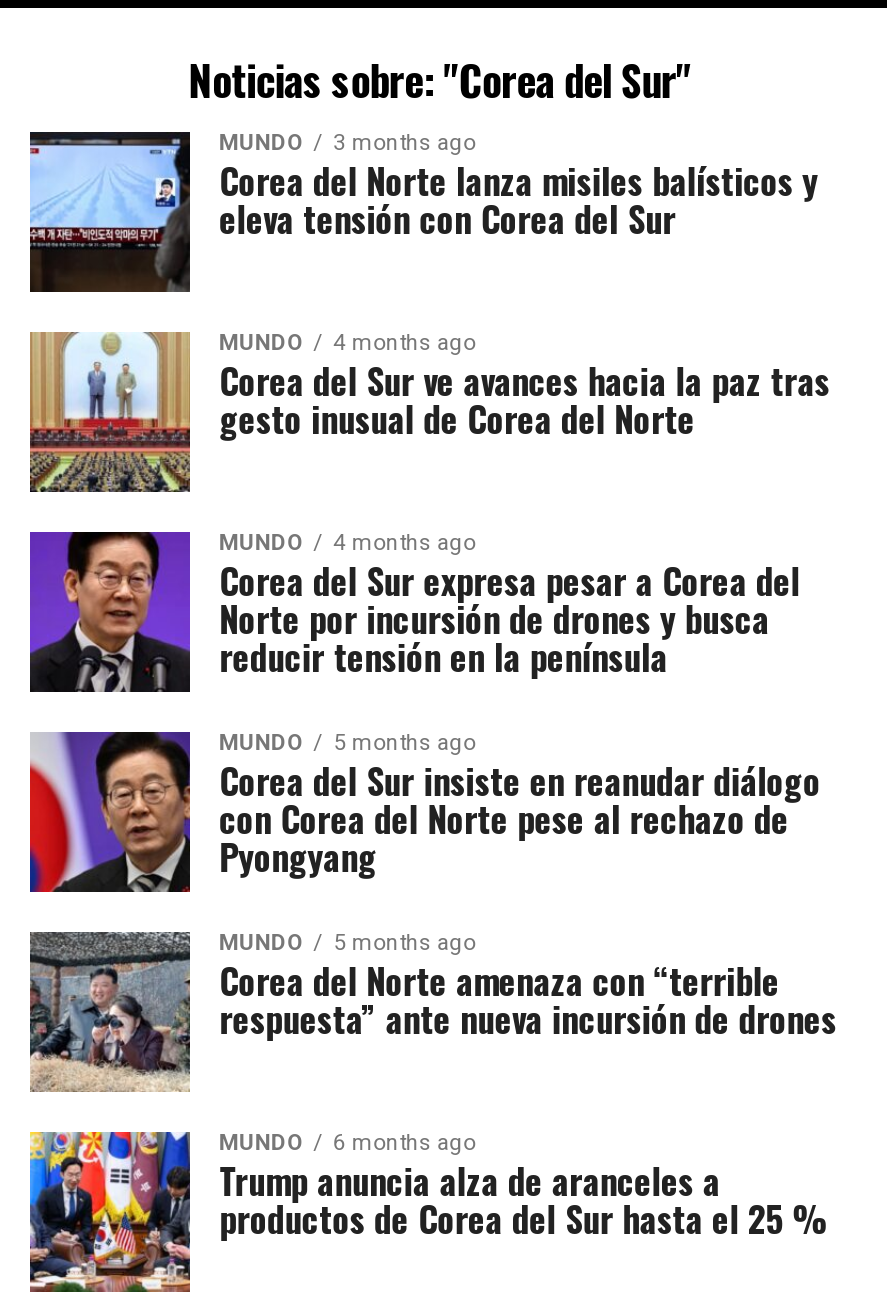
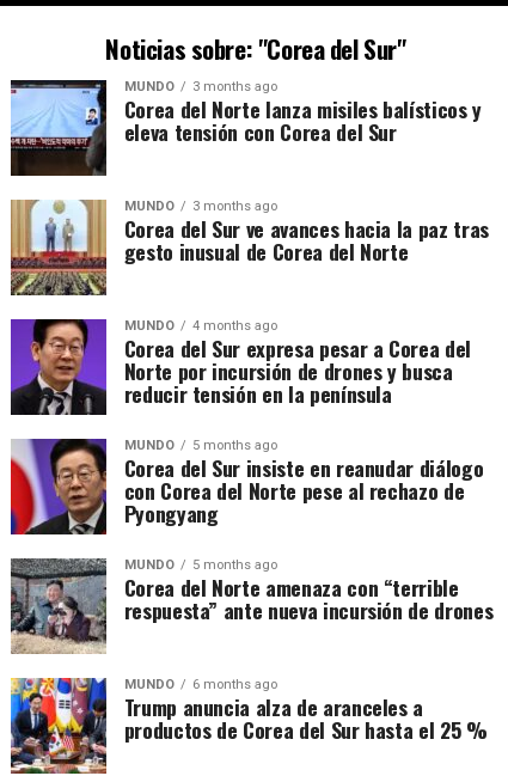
- MUNDO 4 months ago
+ MUNDO 3 months ago
